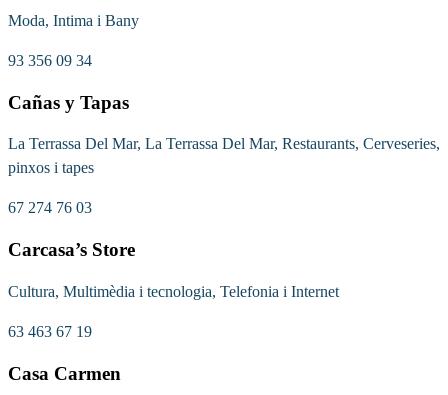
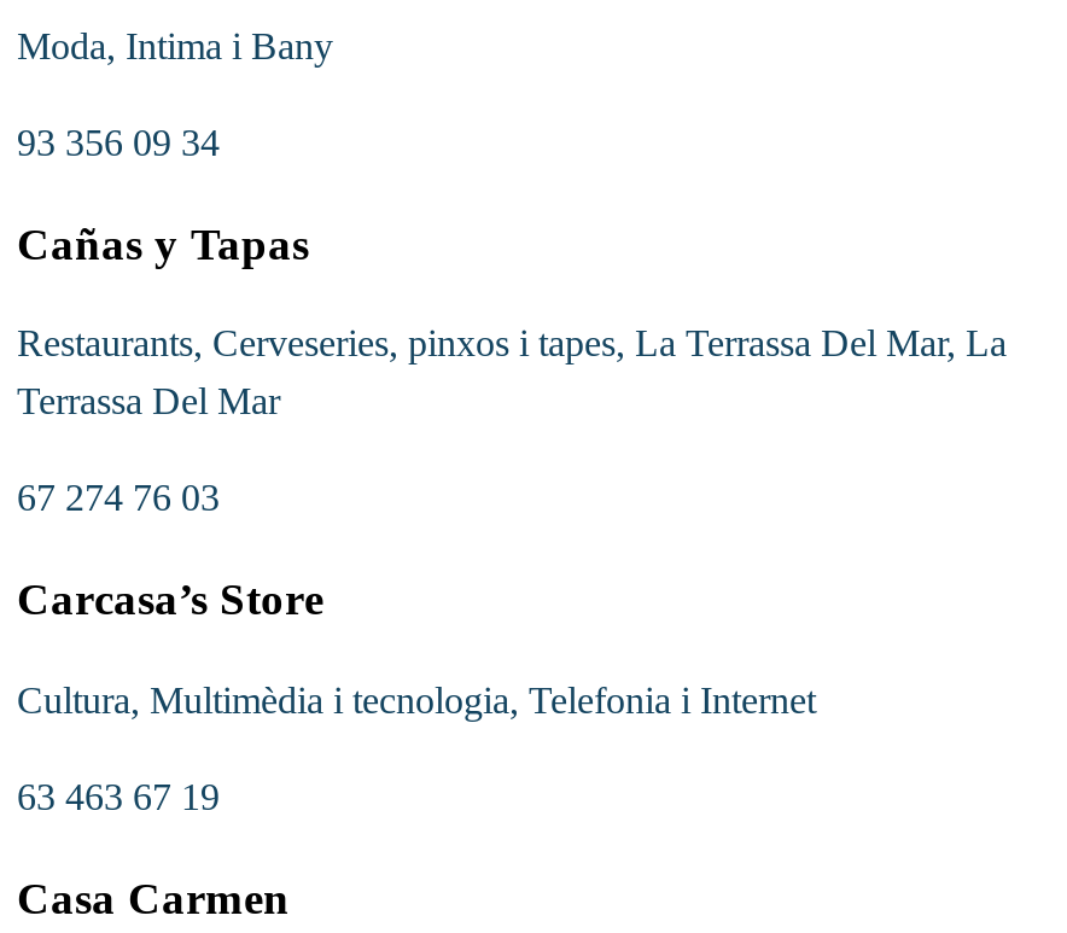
- La Terrassa Del Mar, La Terrassa Del Mar, Restaurants, Cerveseries,
- pinxos i tapes
+ Restaurants, Cerveseries, pinxos i tapes, La Terrassa Del Mar, La
+ Terrassa Del Mar
